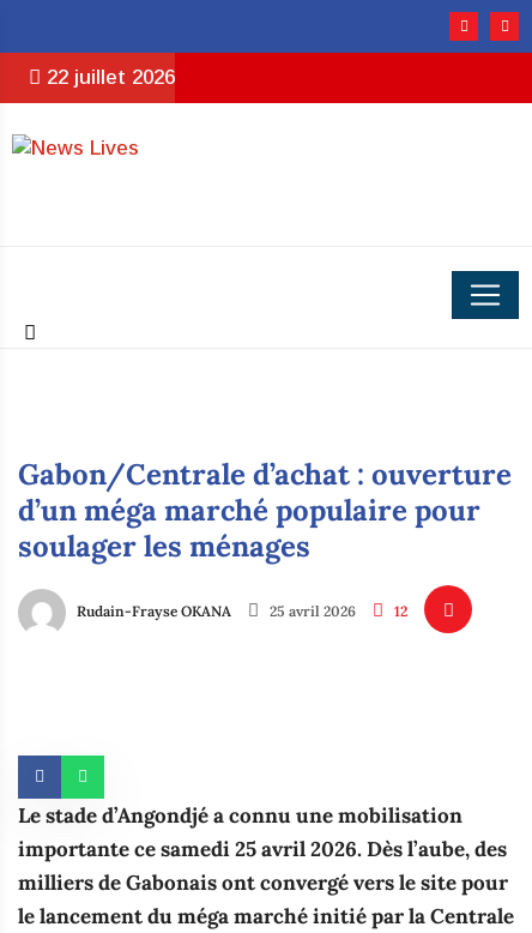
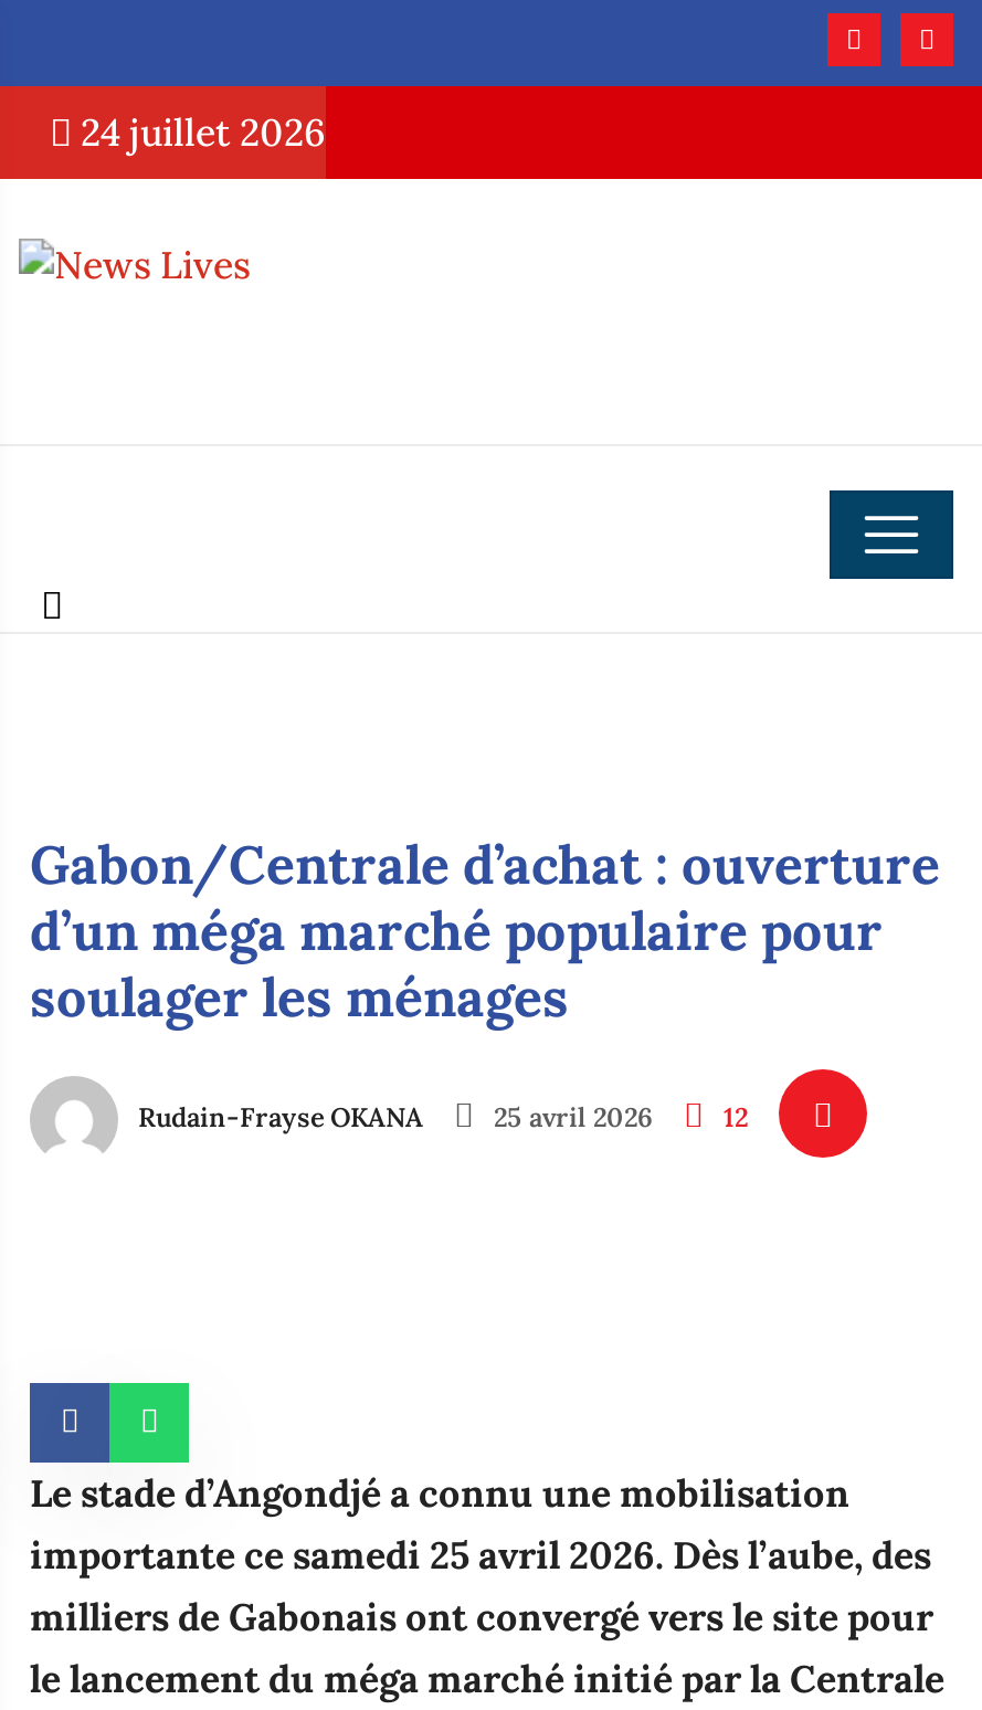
- 22 juillet 2026
+ 24 juillet 2026
